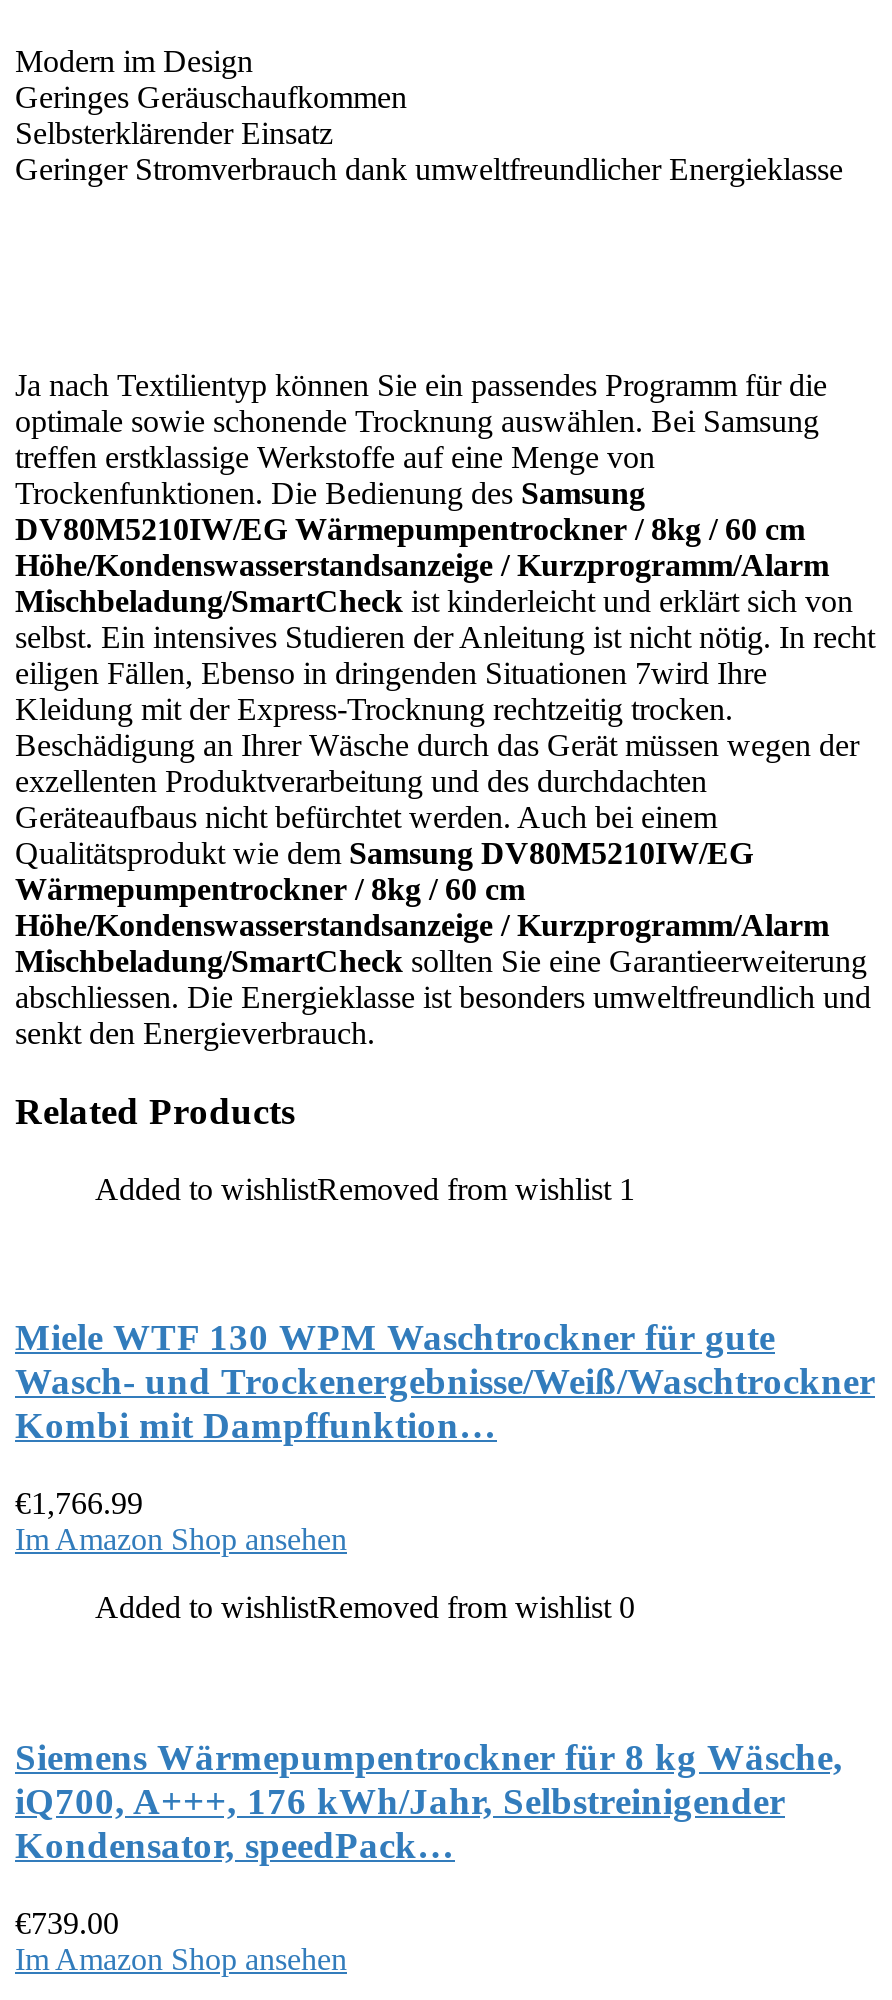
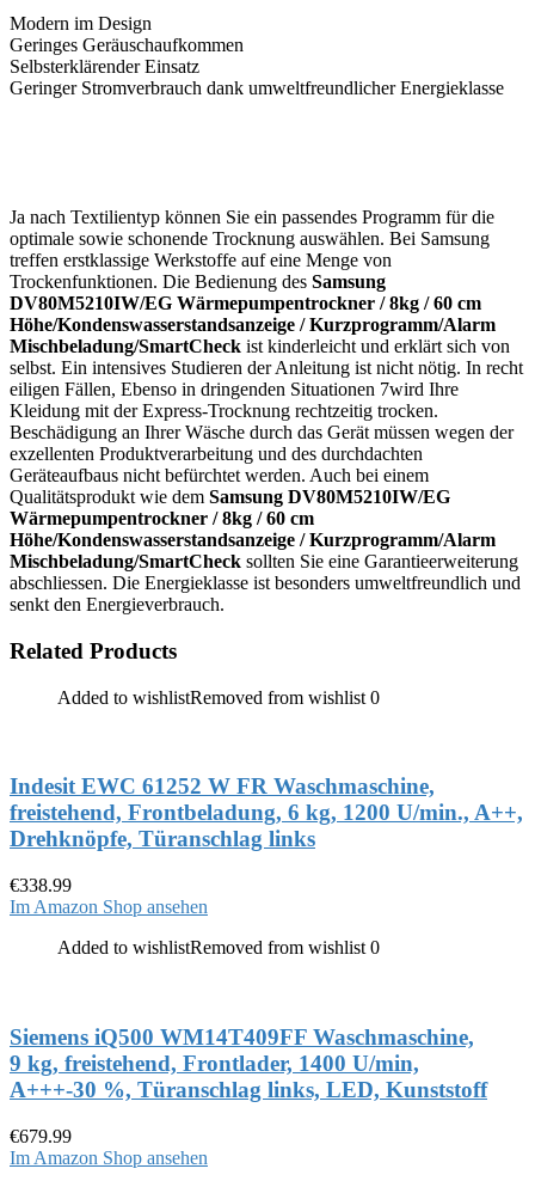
- Added to wishlistRemoved from wishlist 1
+ Added to wishlistRemoved from wishlist 0

- Miele WTF 130 WPM Waschtrockner für gute
- Wasch- und Trockenergebnisse/Weiß/Waschtrockner
- Kombi mit Dampffunktion…
+ Indesit EWC 61252 W FR Waschmaschine,
+ freistehend, Frontbeladung, 6 kg, 1200 U/min., A++,
+ Drehknöpfe, Türanschlag links

- €1,766.99
+ €338.99

- Siemens Wärmepumpentrockner für 8 kg Wäsche,
- iQ700, A+++, 176 kWh/Jahr, Selbstreinigender
- Kondensator, speedPack…
+ Siemens iQ500 WM14T409FF Waschmaschine,
+ 9 kg, freistehend, Frontlader, 1400 U/min,
+ A+++-30 %, Türanschlag links, LED, Kunststoff

- €739.00
+ €679.99
